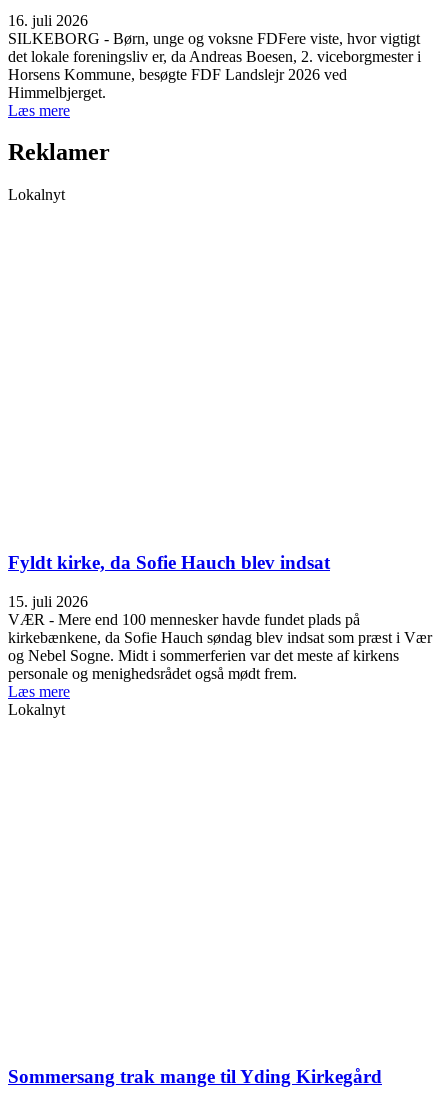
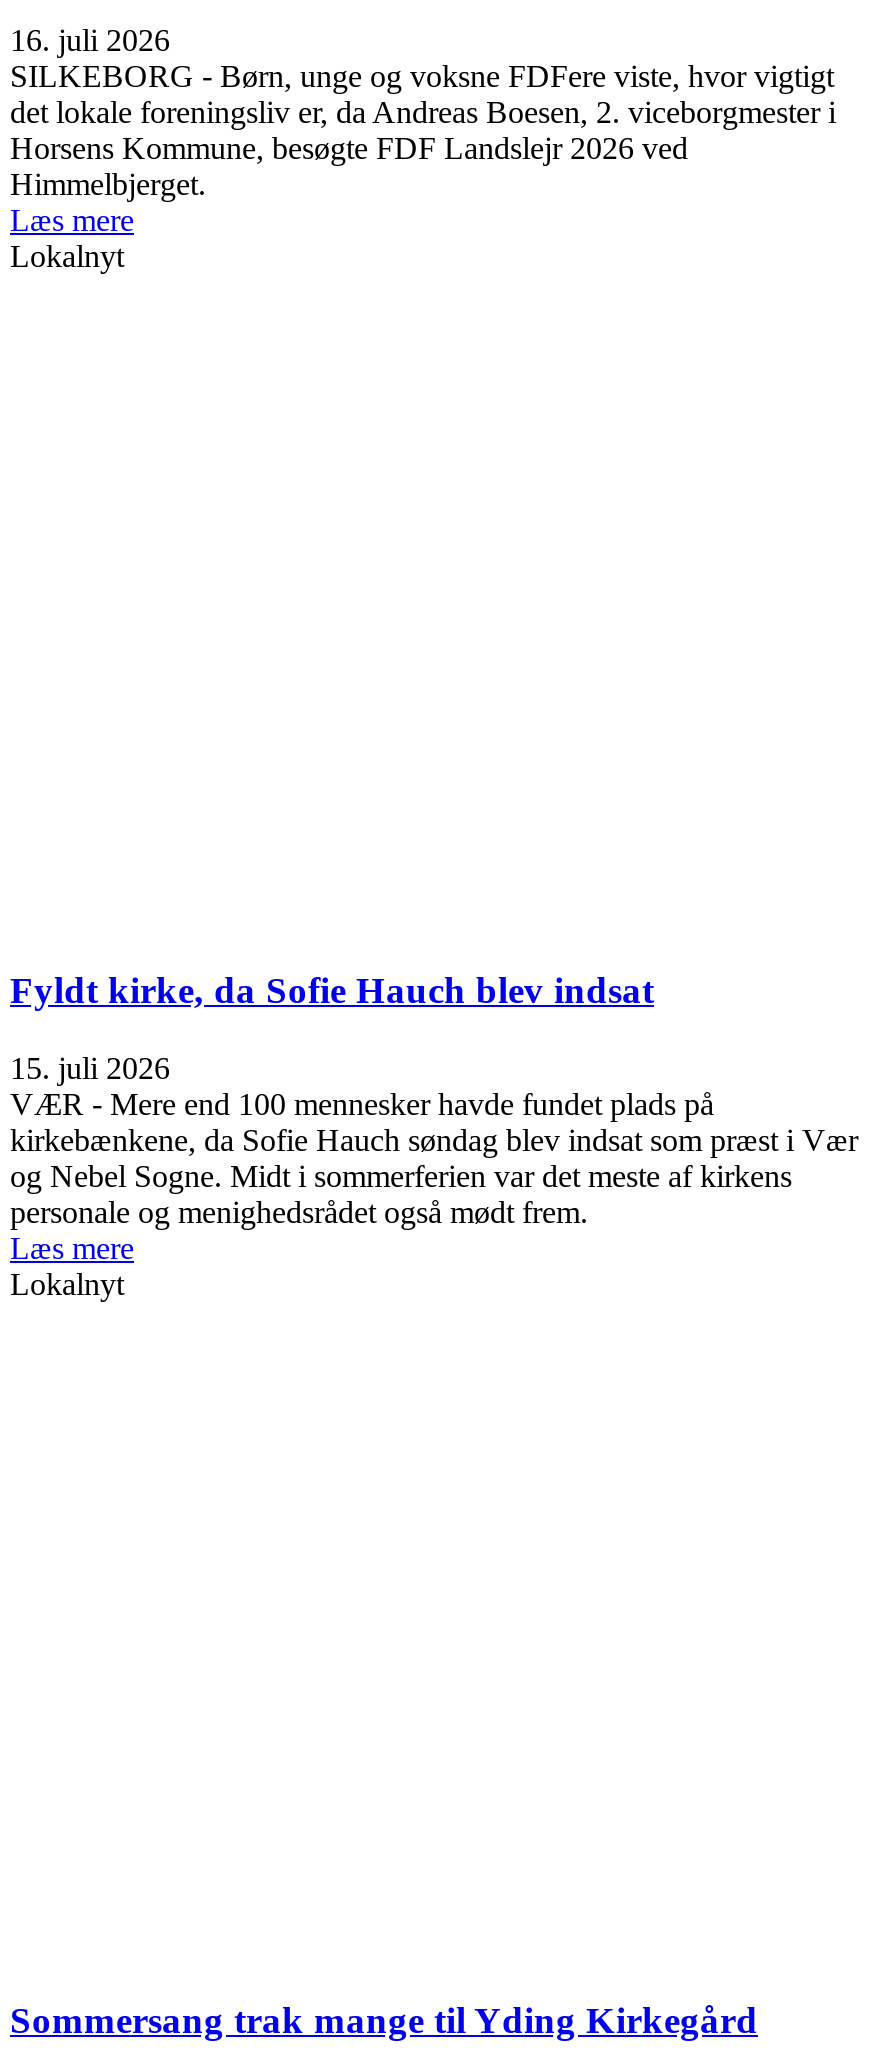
- Reklamer
